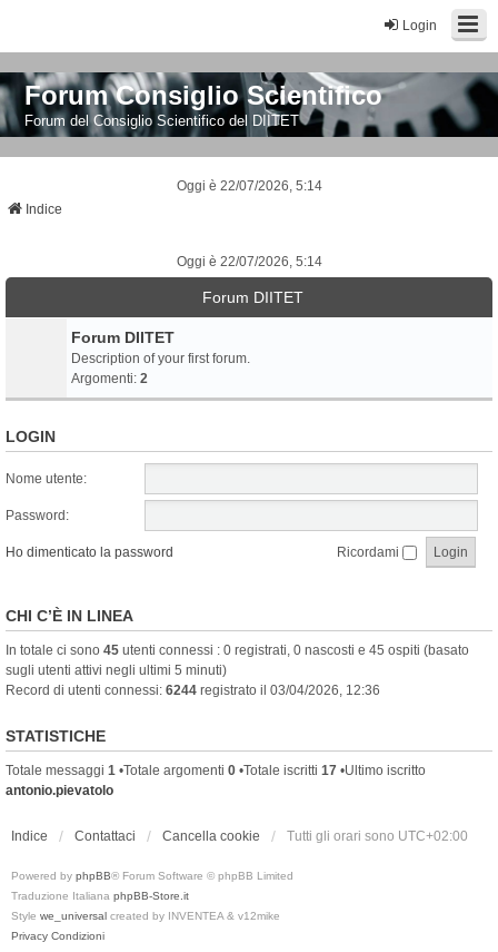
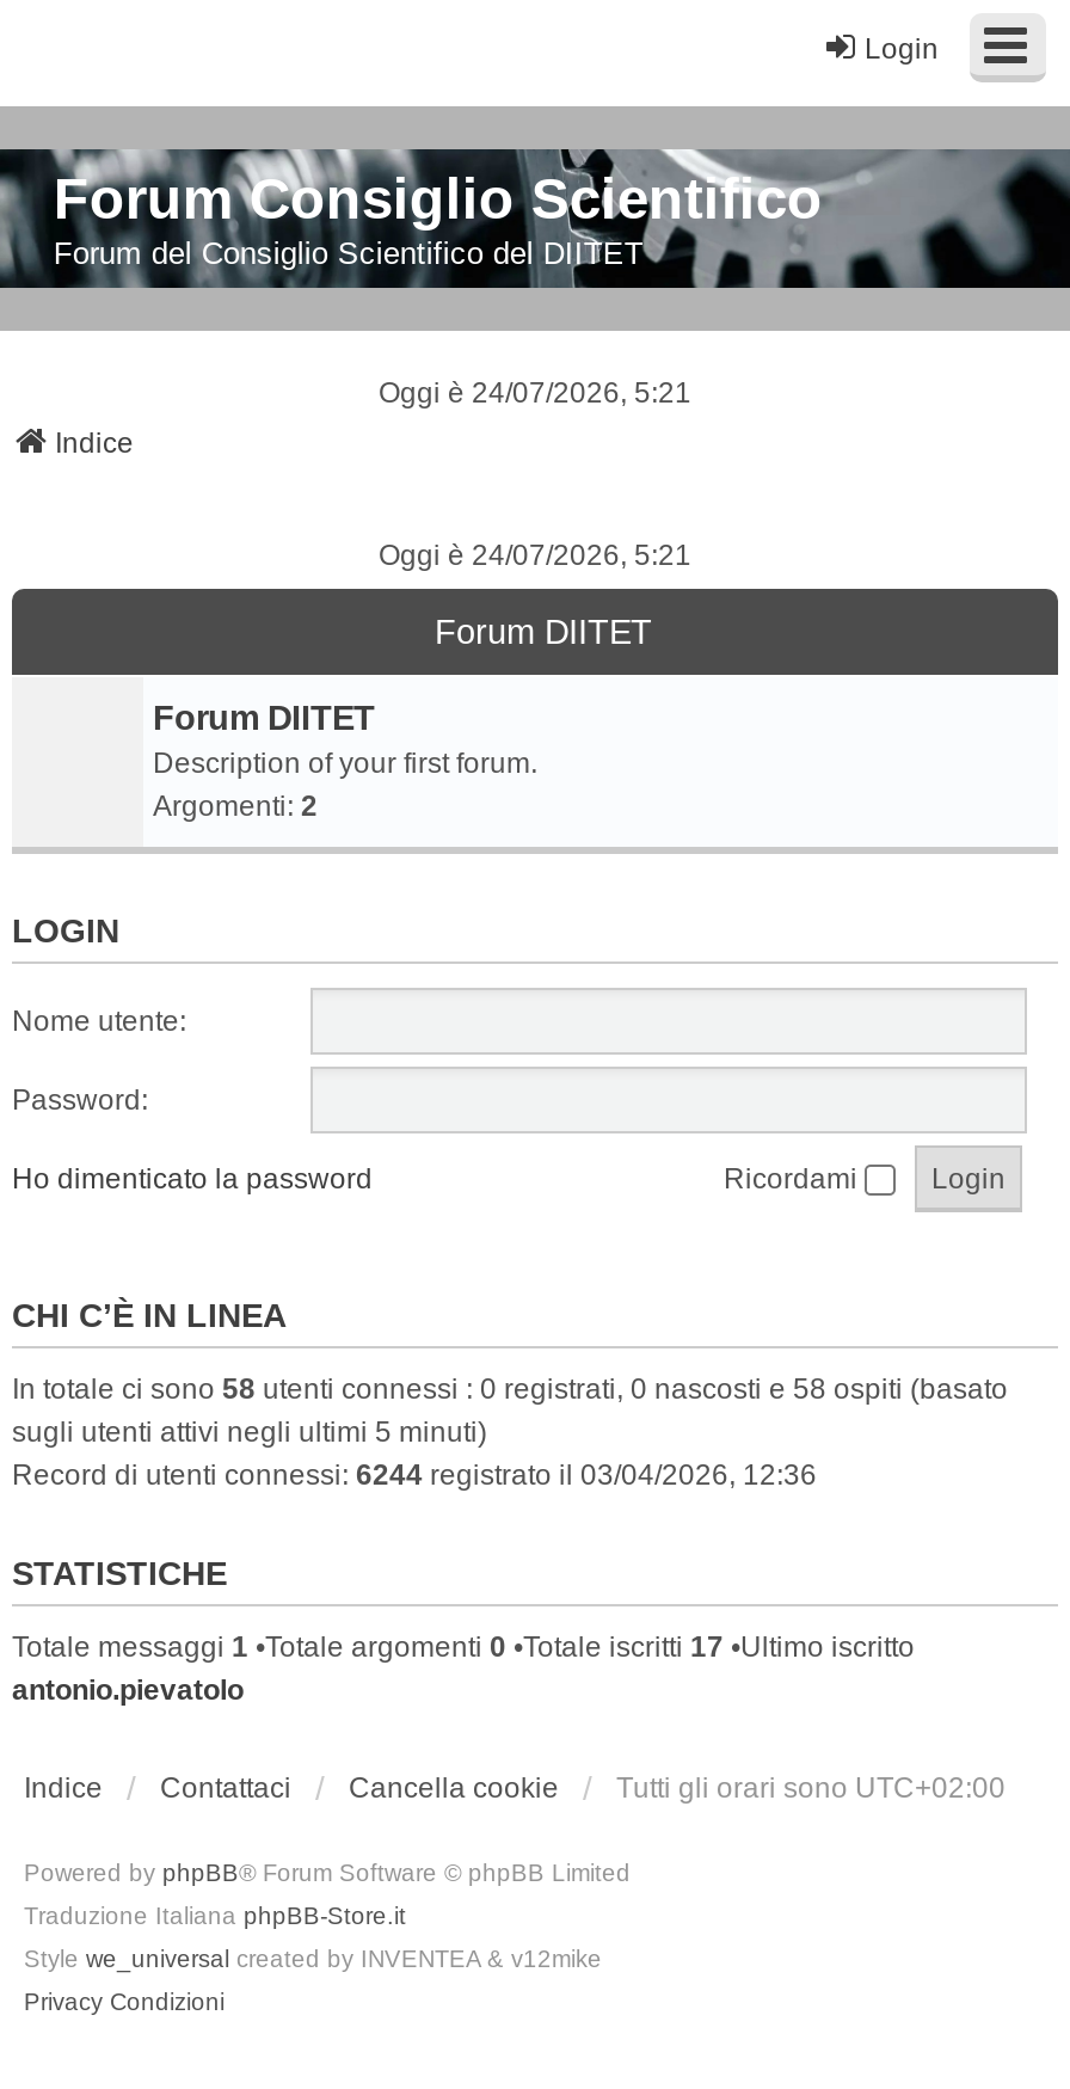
- Oggi è 22/07/2026, 5:14
+ Oggi è 24/07/2026, 5:21

- Oggi è 22/07/2026, 5:14
+ Oggi è 24/07/2026, 5:21

- In totale ci sono 45 utenti connessi : 0 registrati, 0 nascosti e 45 ospiti (basato
+ In totale ci sono 58 utenti connessi : 0 registrati, 0 nascosti e 58 ospiti (basato
